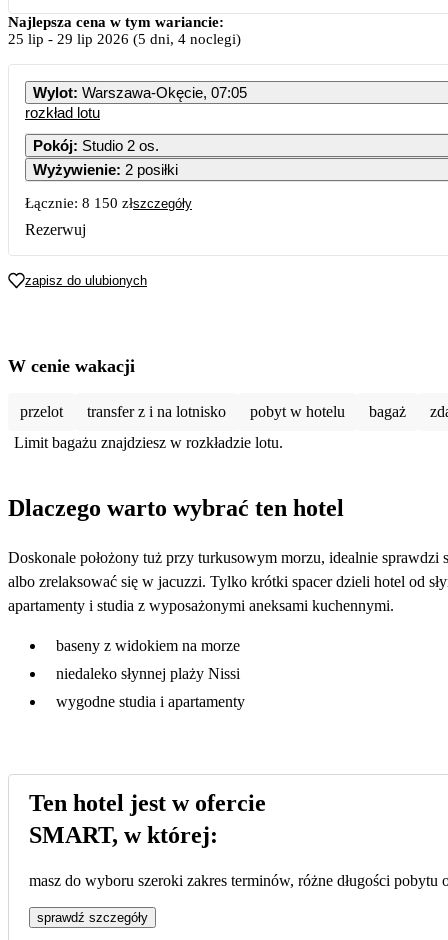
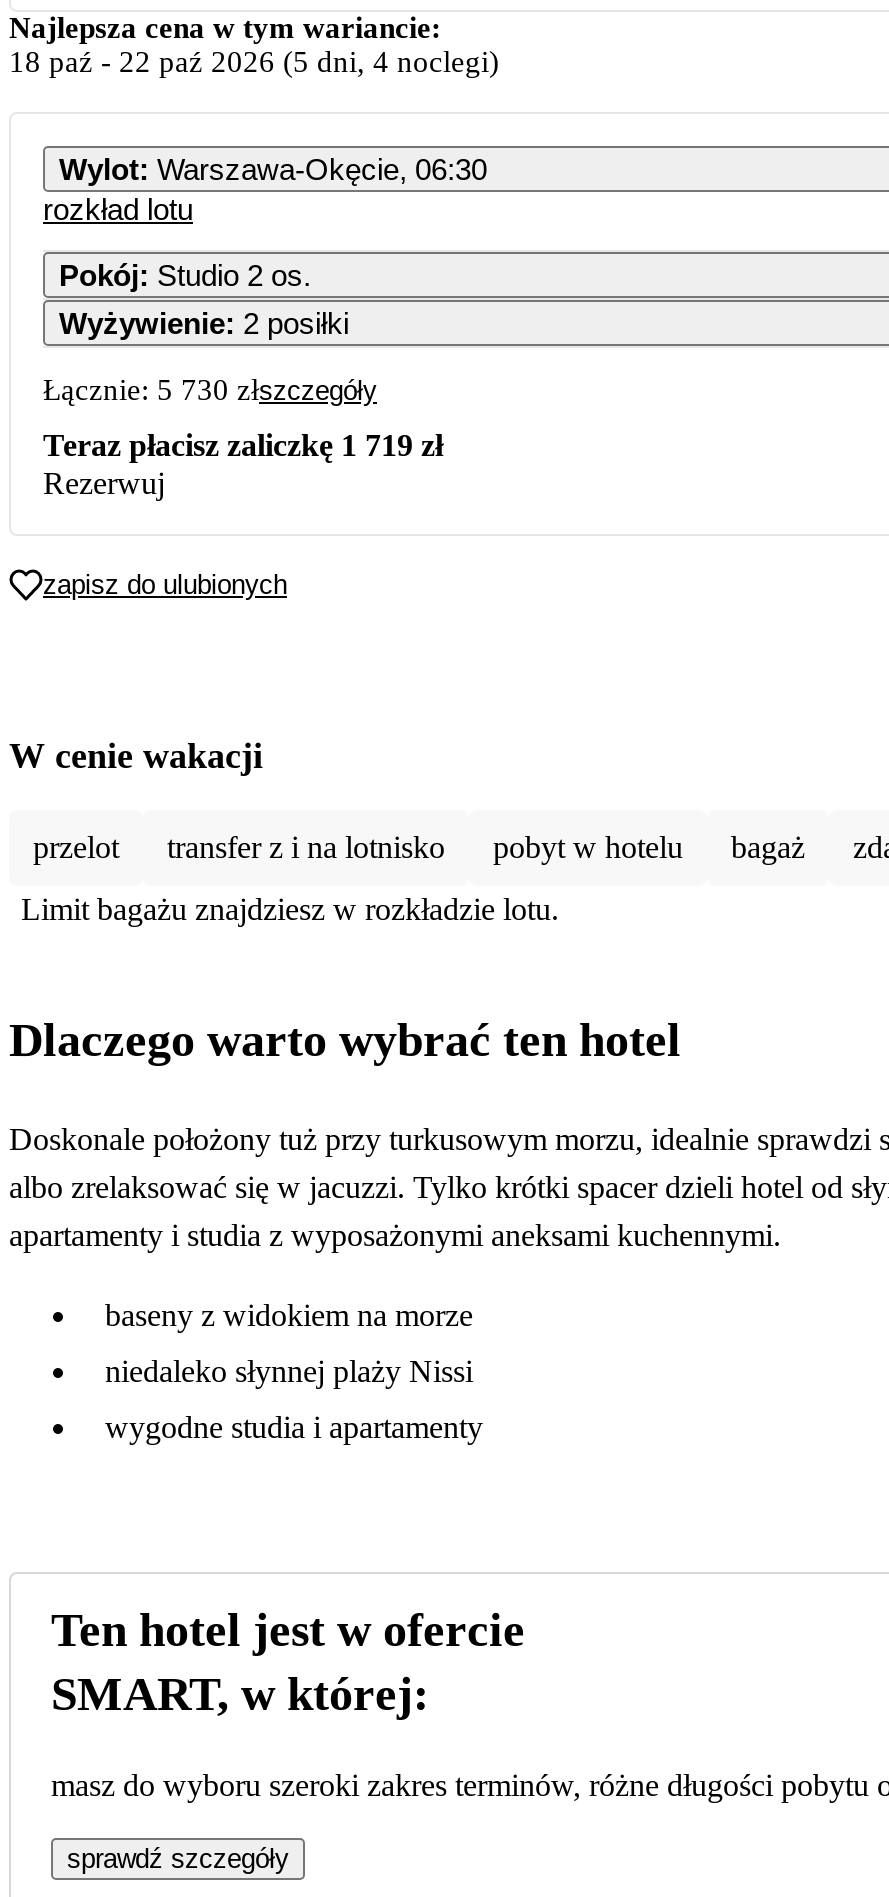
- 25 lip - 29 lip 2026 (5 dni, 4 noclegi)
+ 18 paź - 22 paź 2026 (5 dni, 4 noclegi)

- Wylot: Warszawa-Okęcie, 07:05
+ Wylot: Warszawa-Okęcie, 06:30

- Łącznie: 8 150 złszczegóły
+ Łącznie: 5 730 złszczegóły
+ Teraz płacisz zaliczkę 1 719 zł
